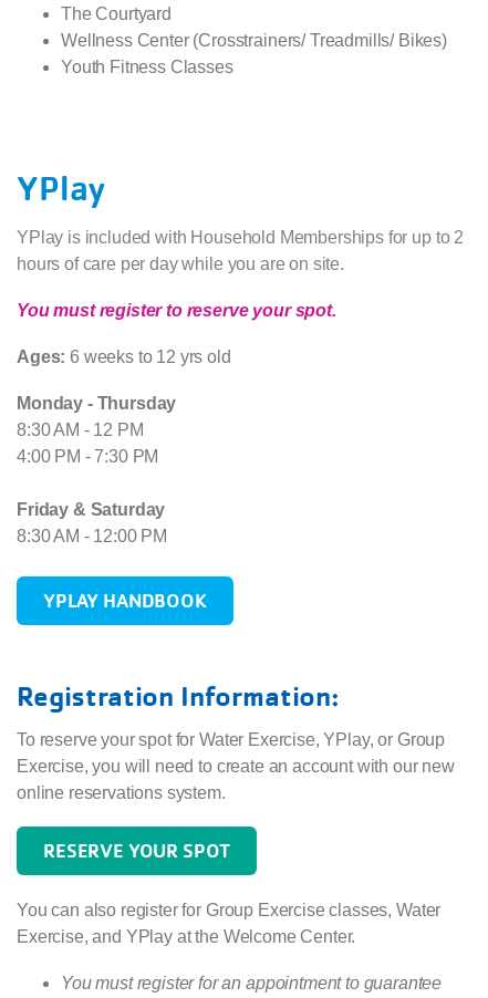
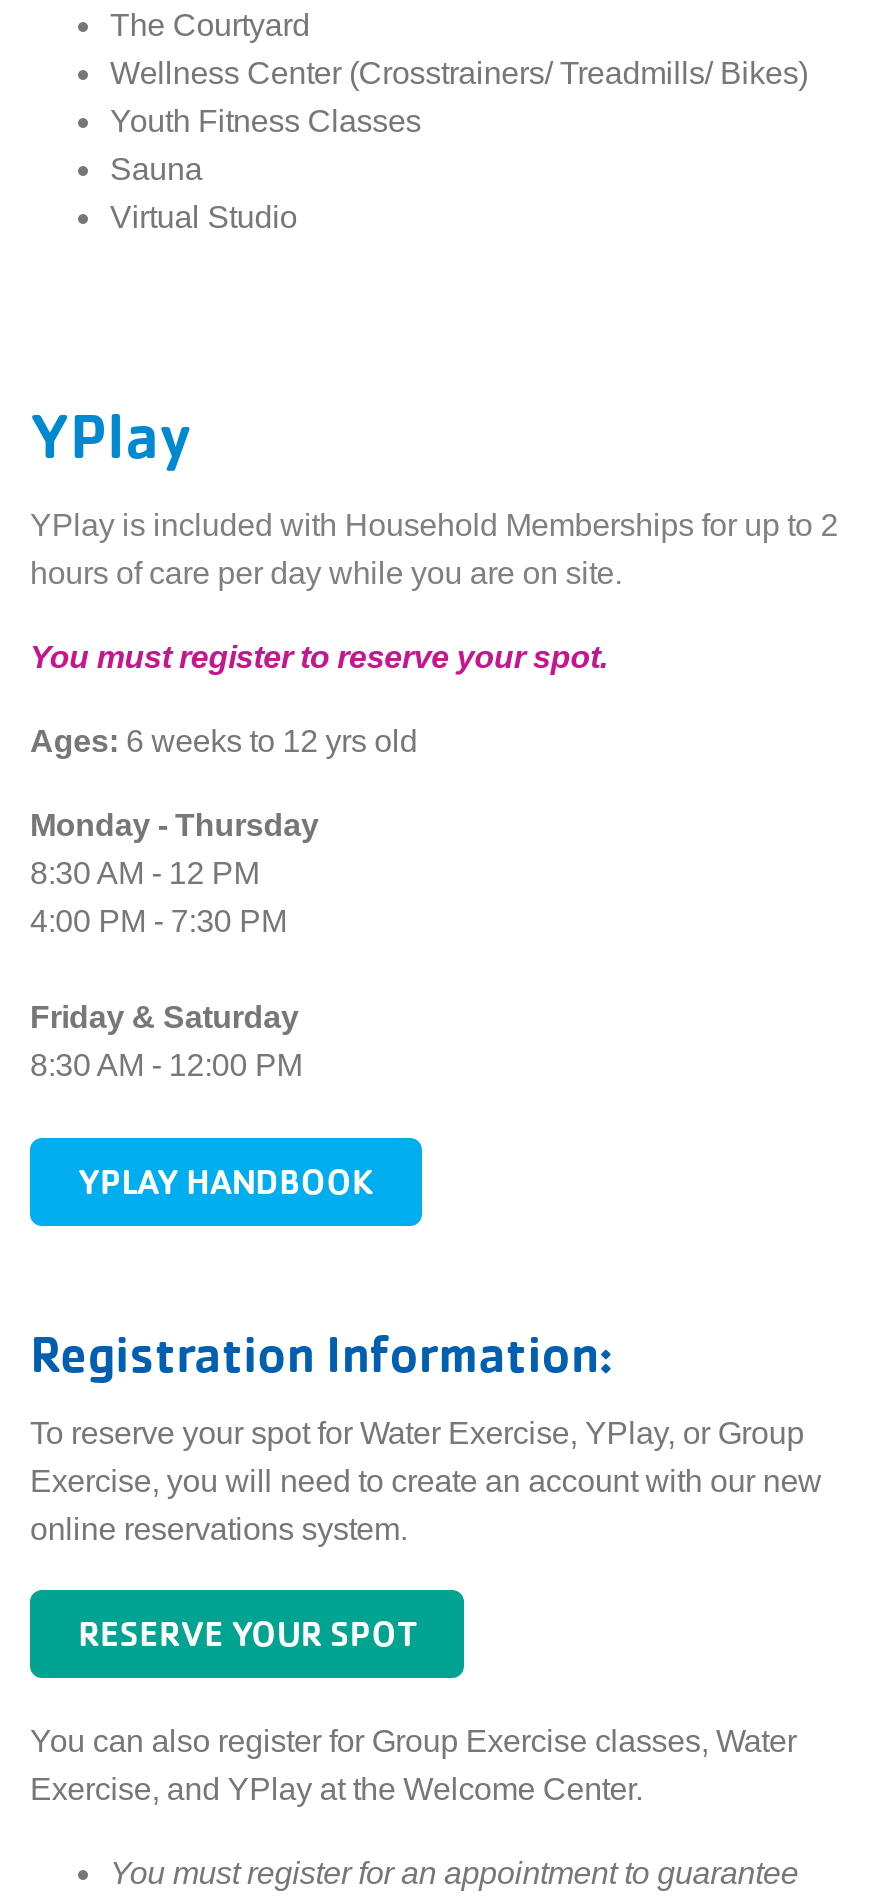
+ Sauna
+ Virtual Studio
